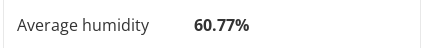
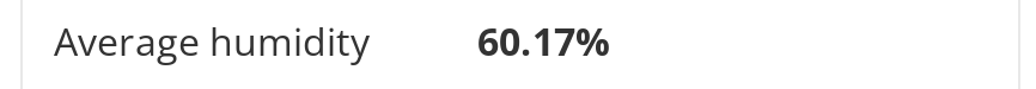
- 60.77%
+ 60.17%
